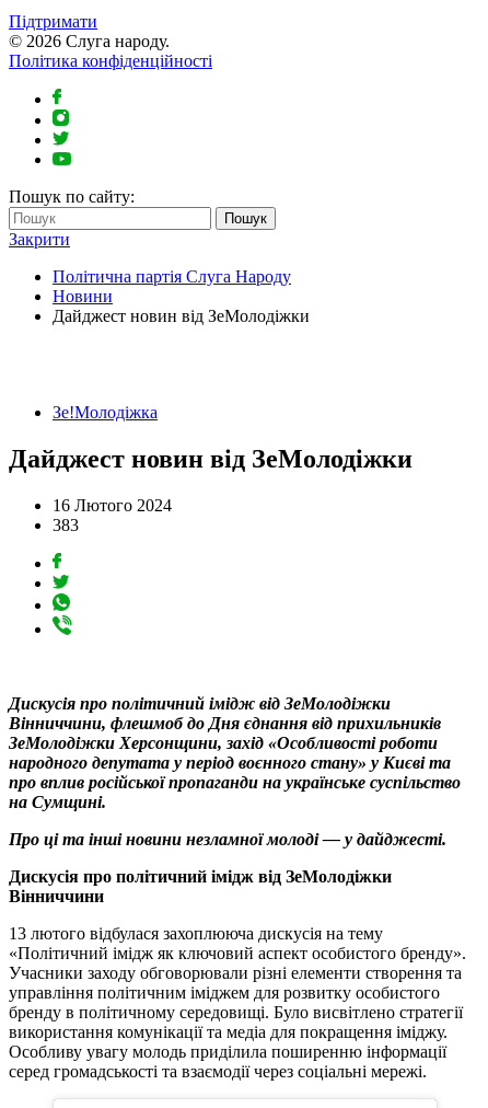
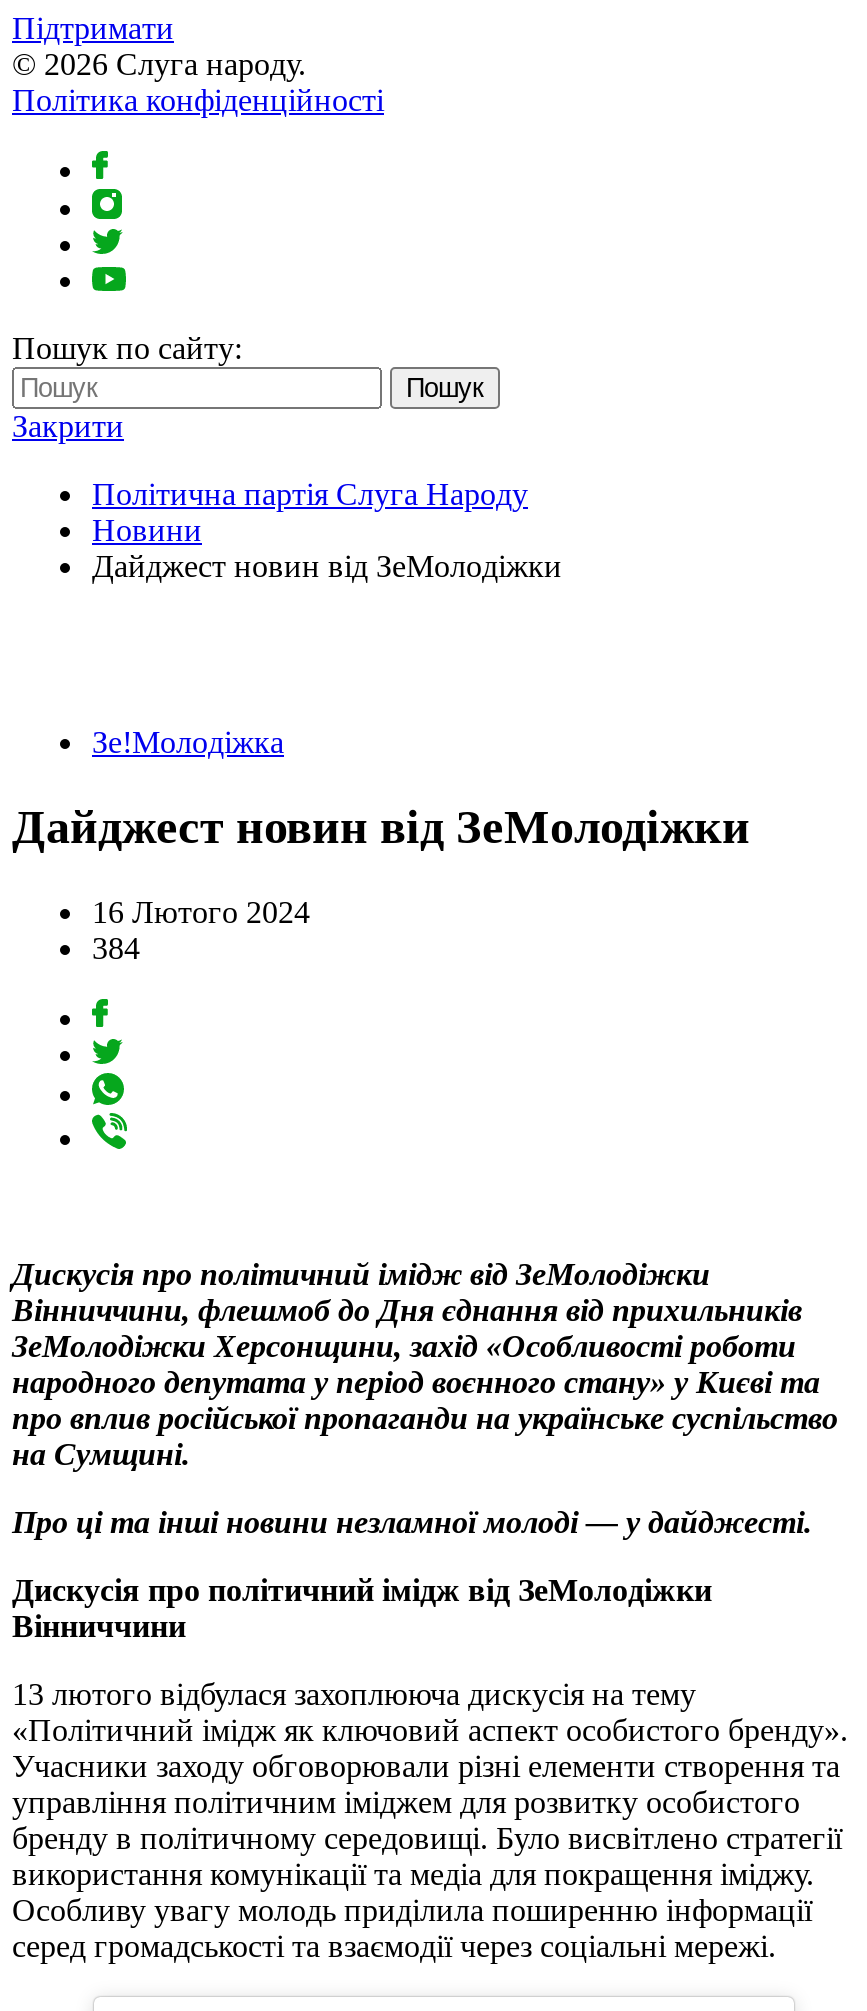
- 383
+ 384
